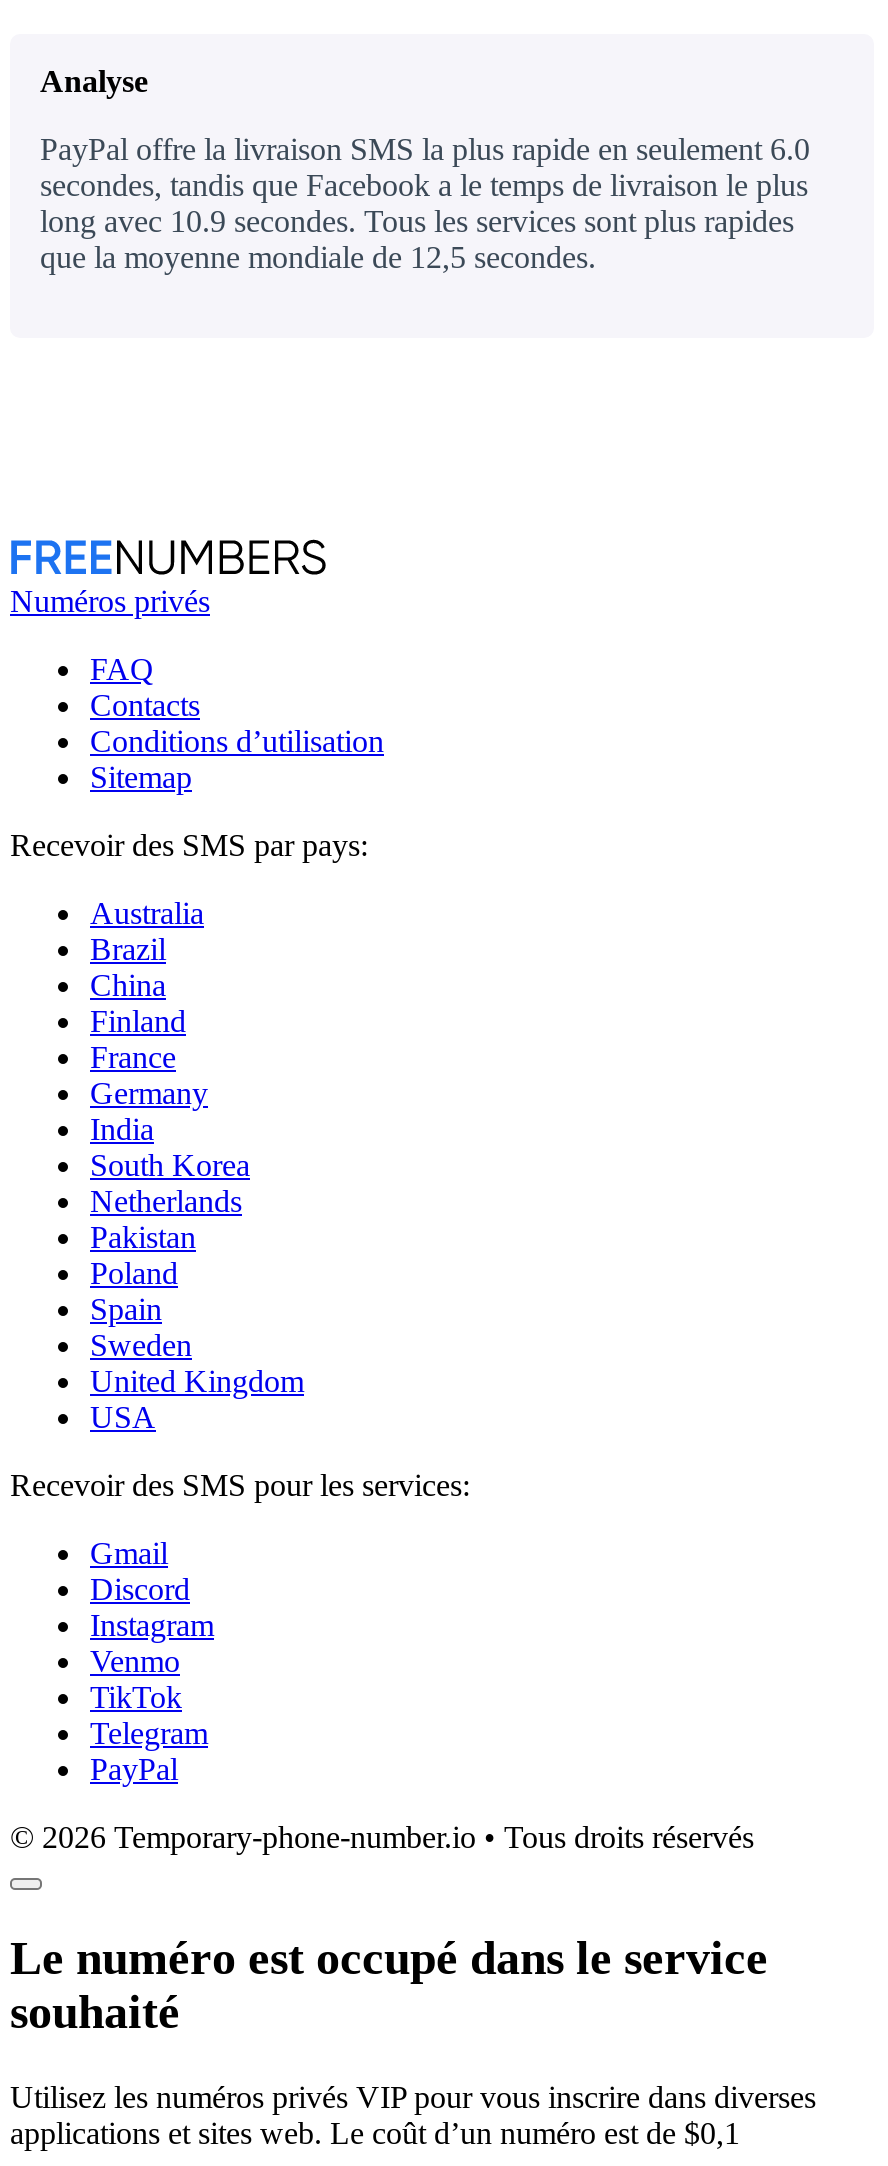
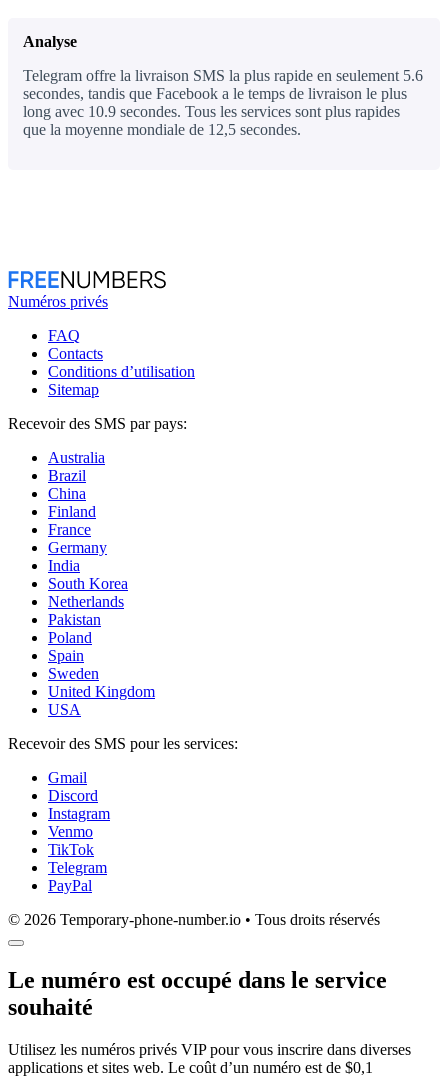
- PayPal offre la livraison SMS la plus rapide en seulement 6.0
+ Telegram offre la livraison SMS la plus rapide en seulement 5.6
